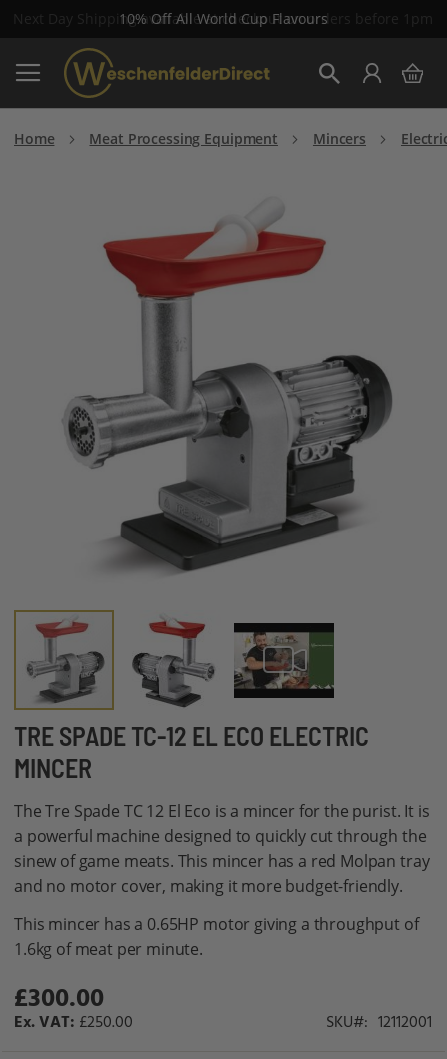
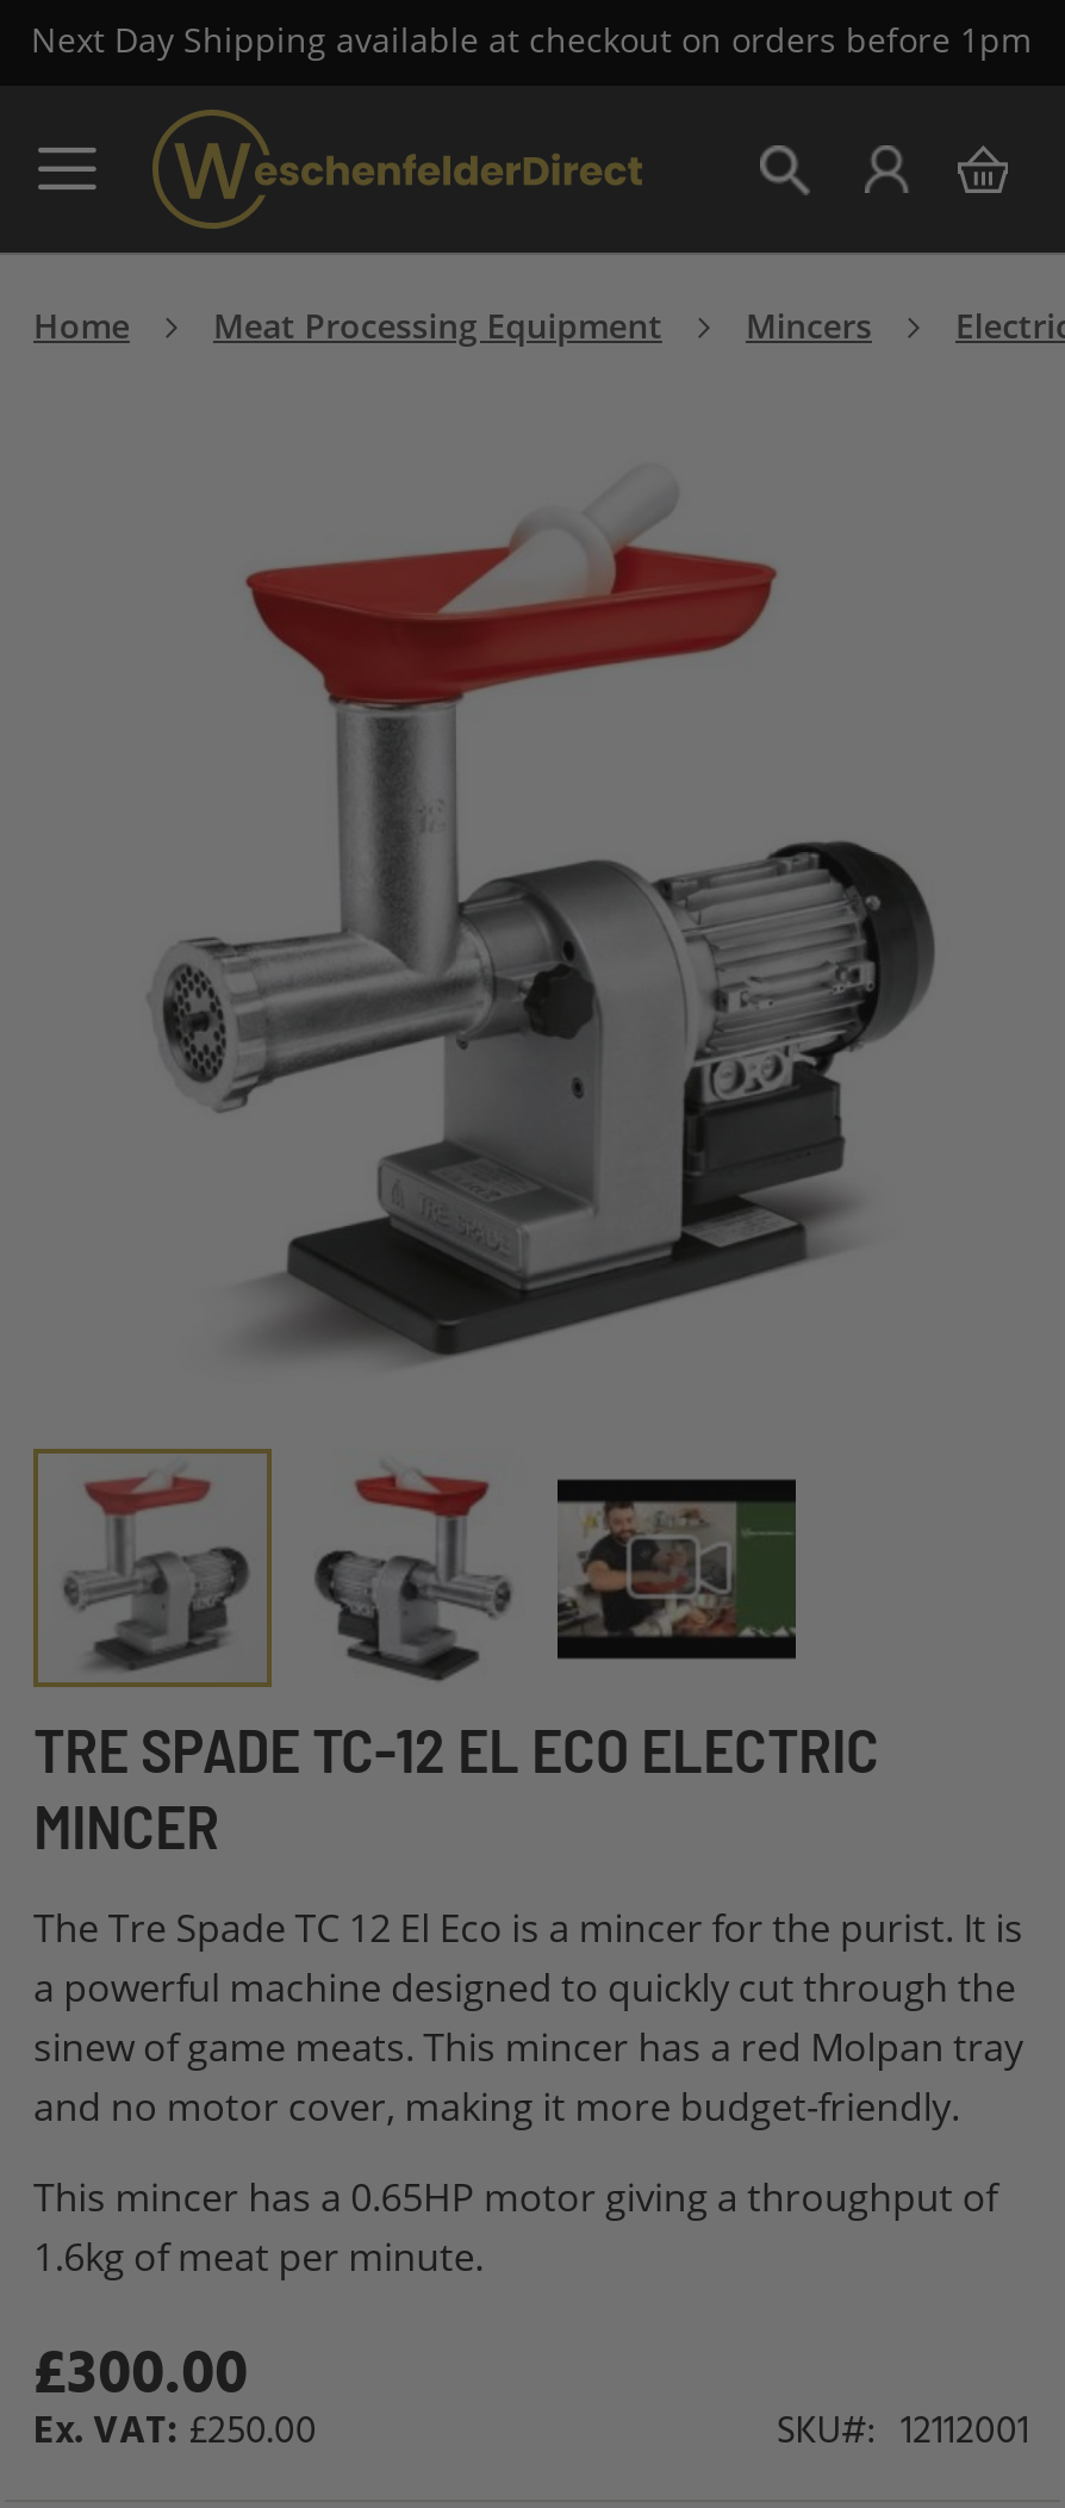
- 10% Off All World Cup Flavours
+ Next Day Shipping available at checkout on orders before 1pm
